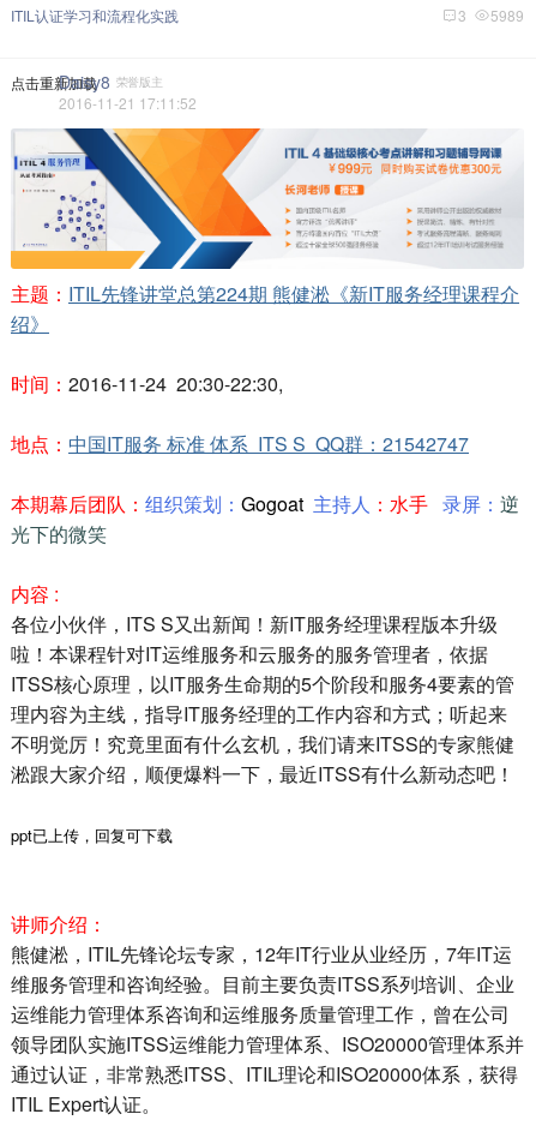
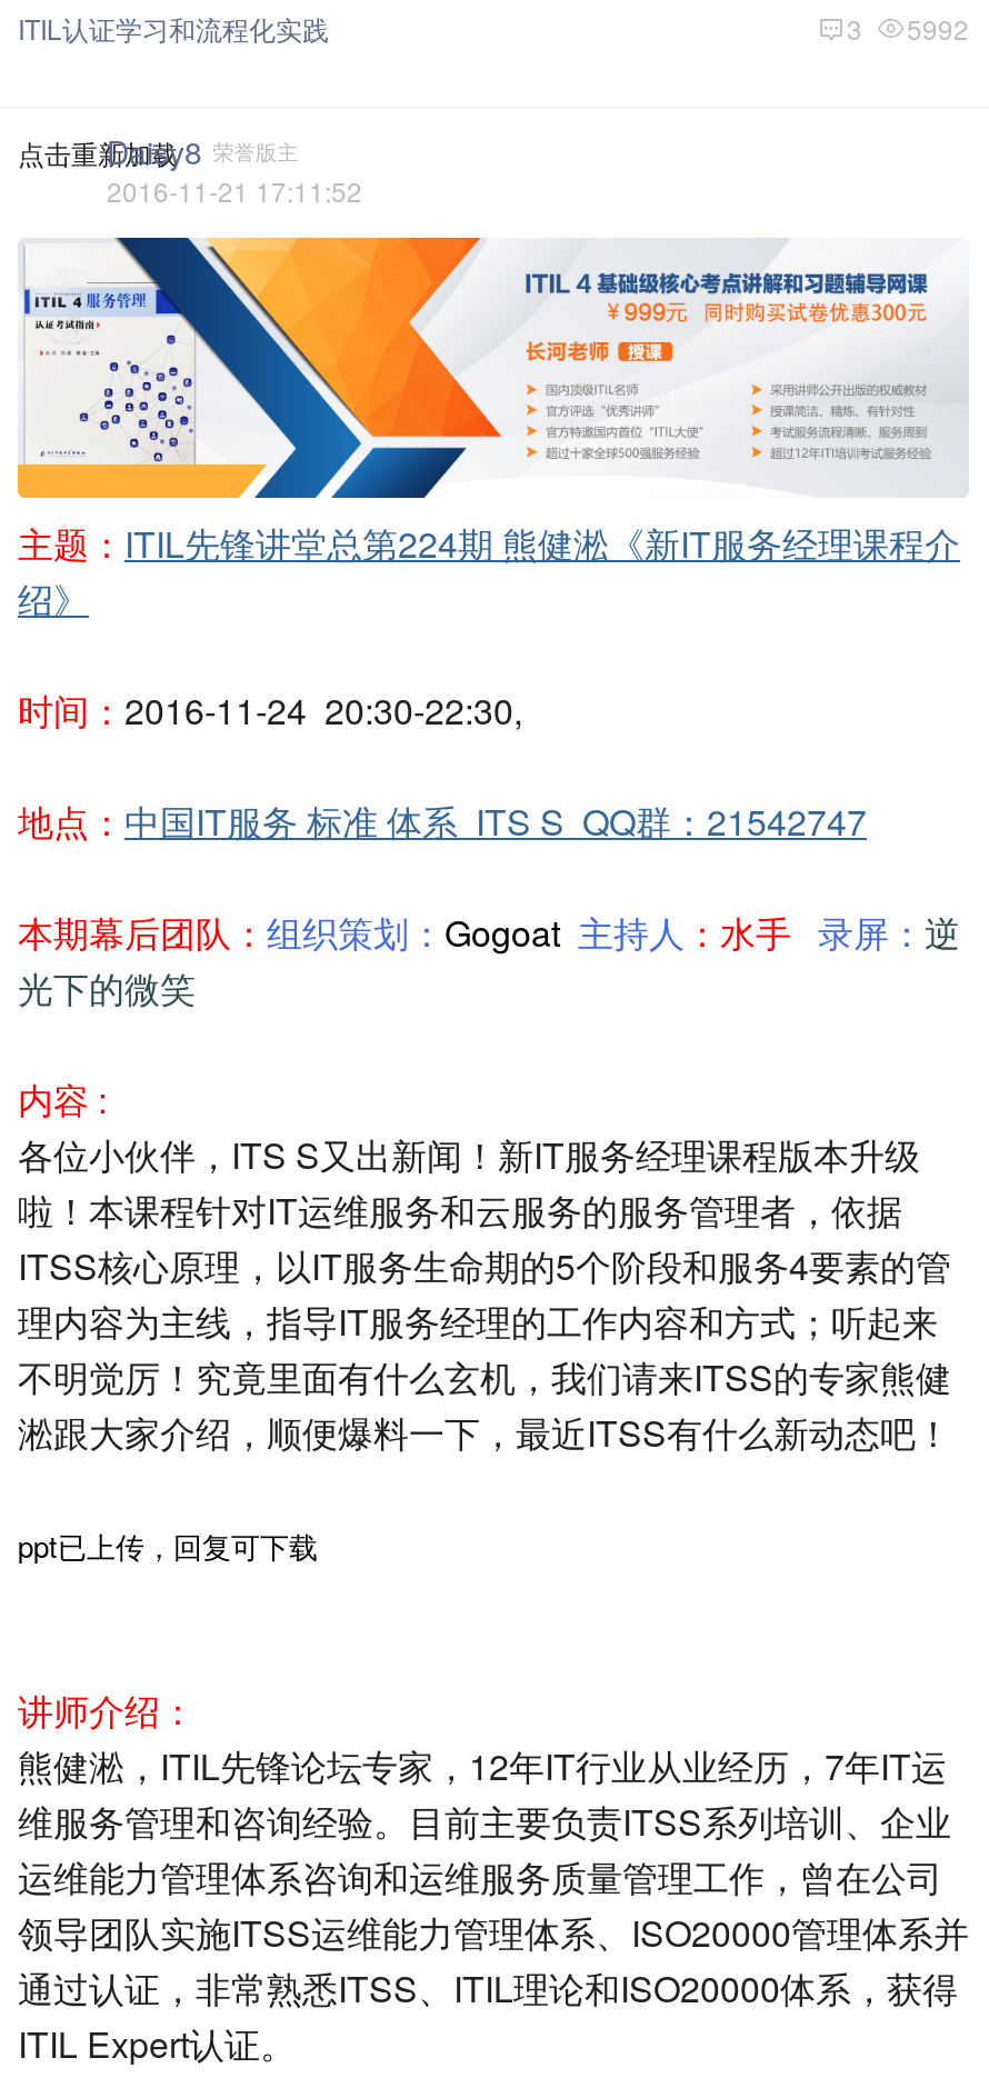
- 3 5989
+ 3 5992
